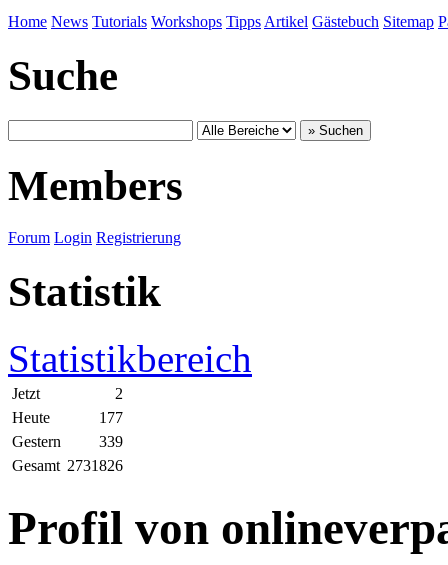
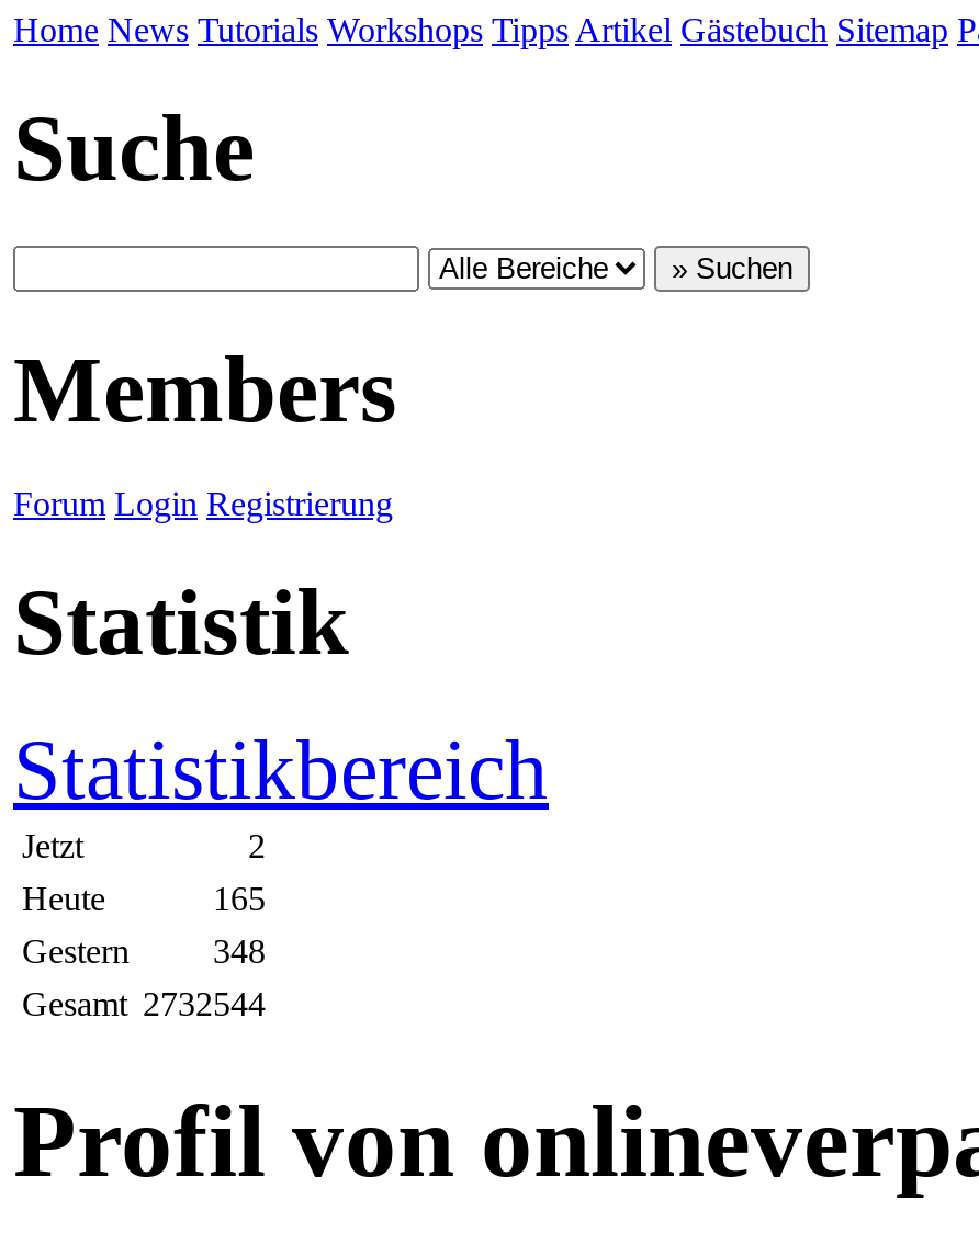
- 177
+ 165

- 339
+ 348

- Gesamt 2731826
+ Gesamt 2732544
